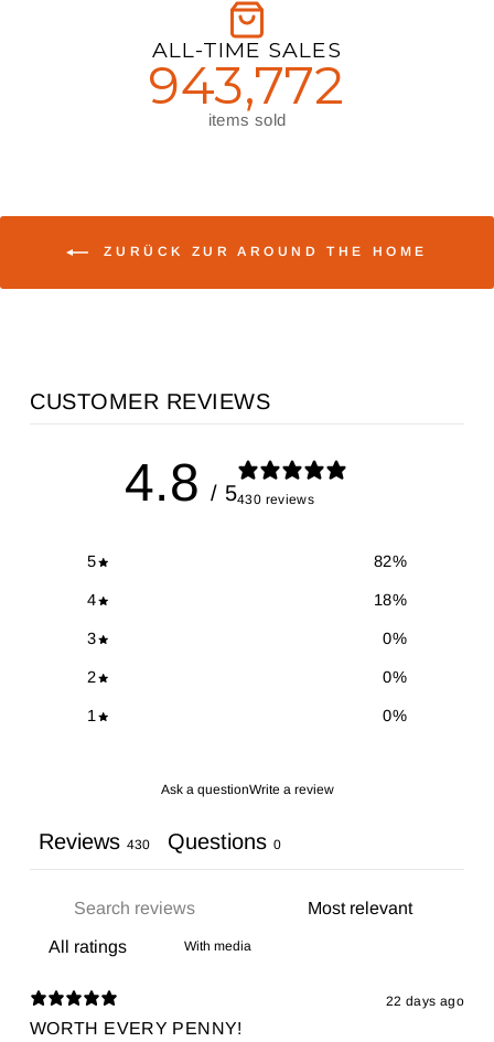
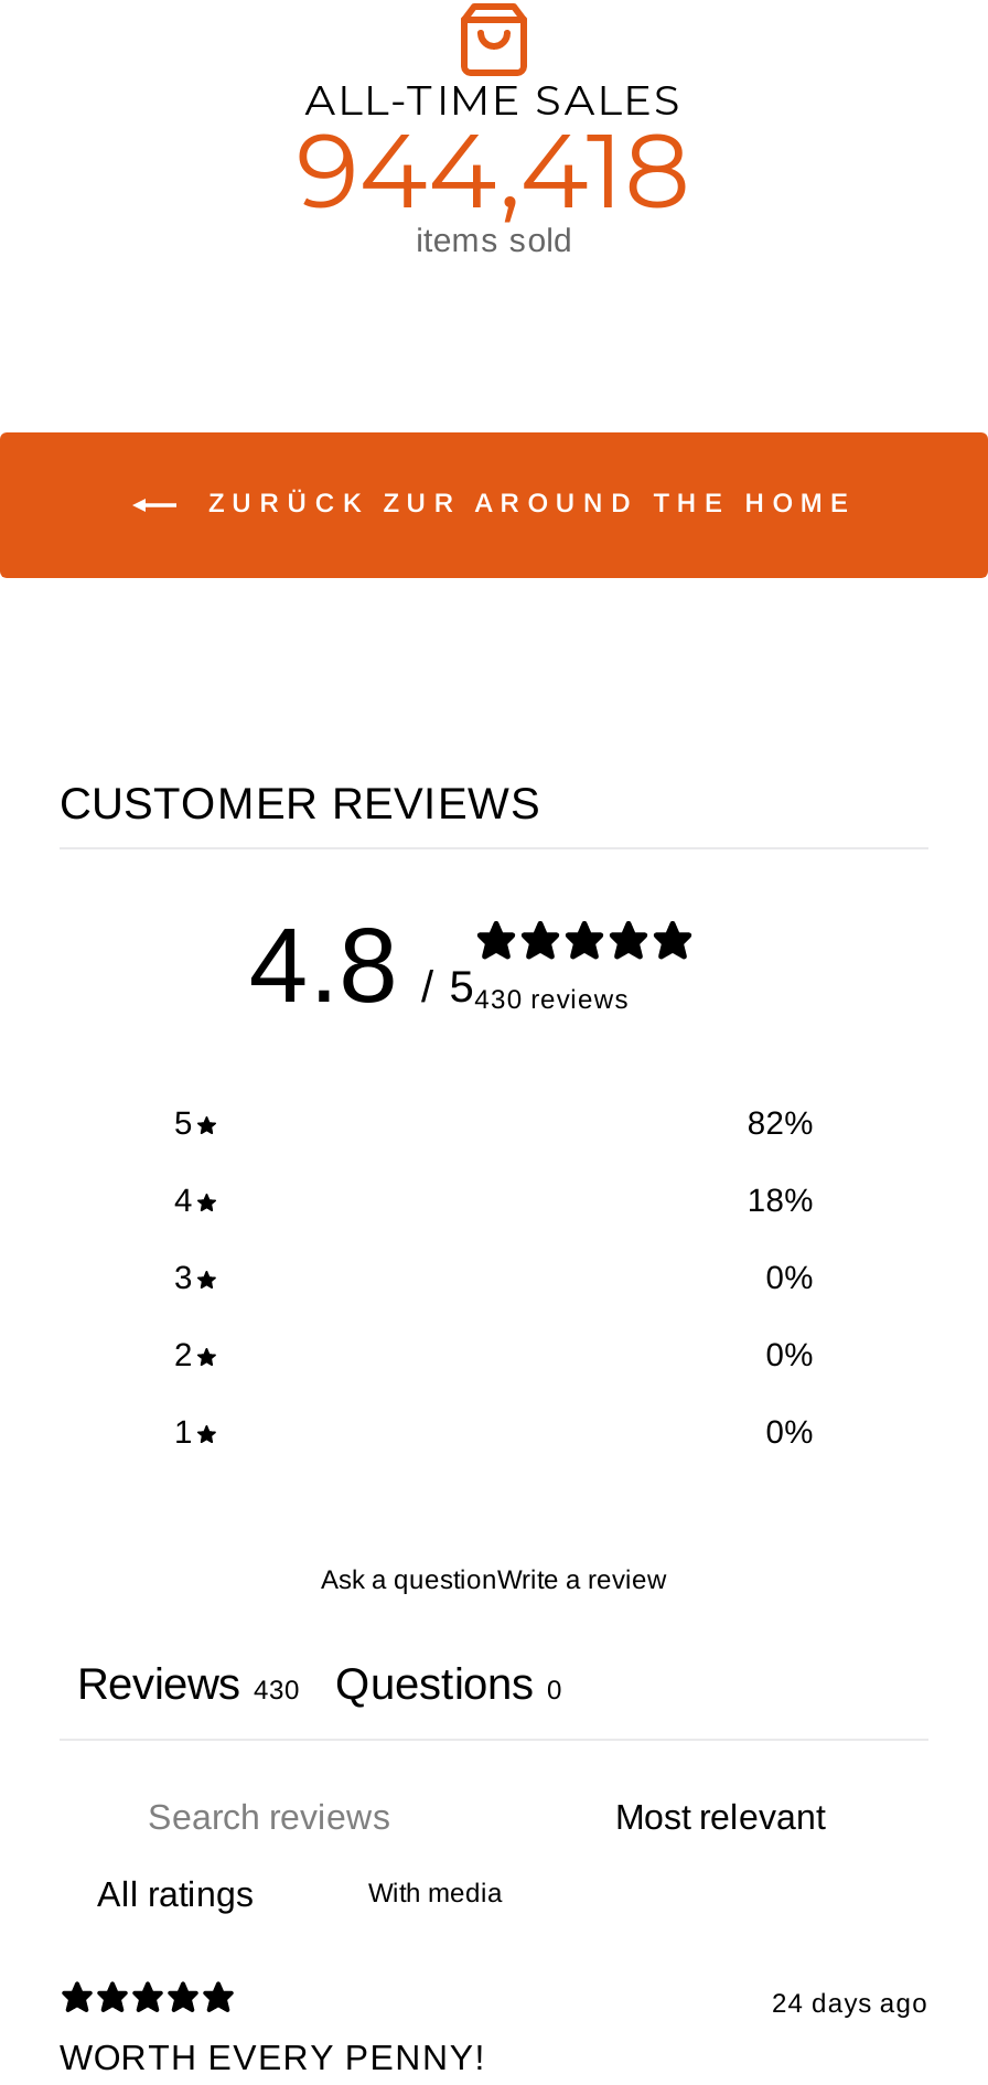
- 943,772
+ 944,418

- 22 days ago
+ 24 days ago
